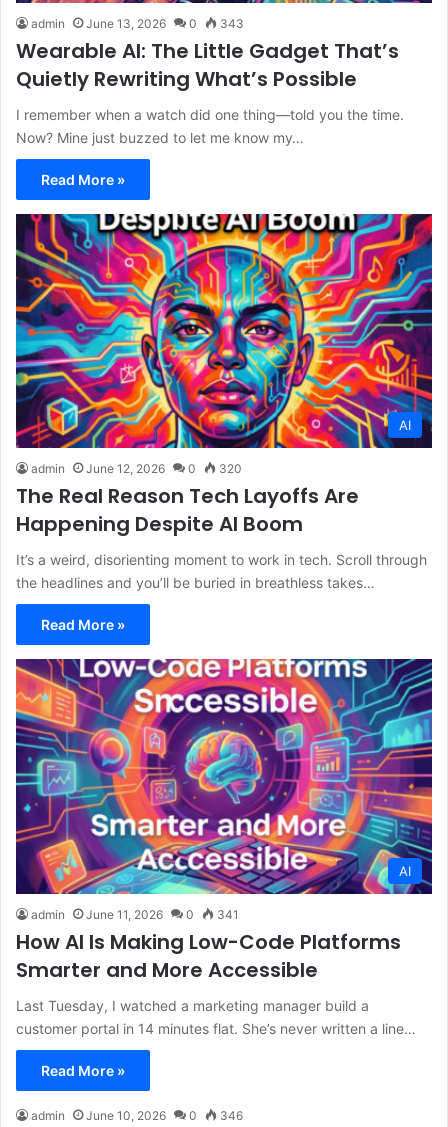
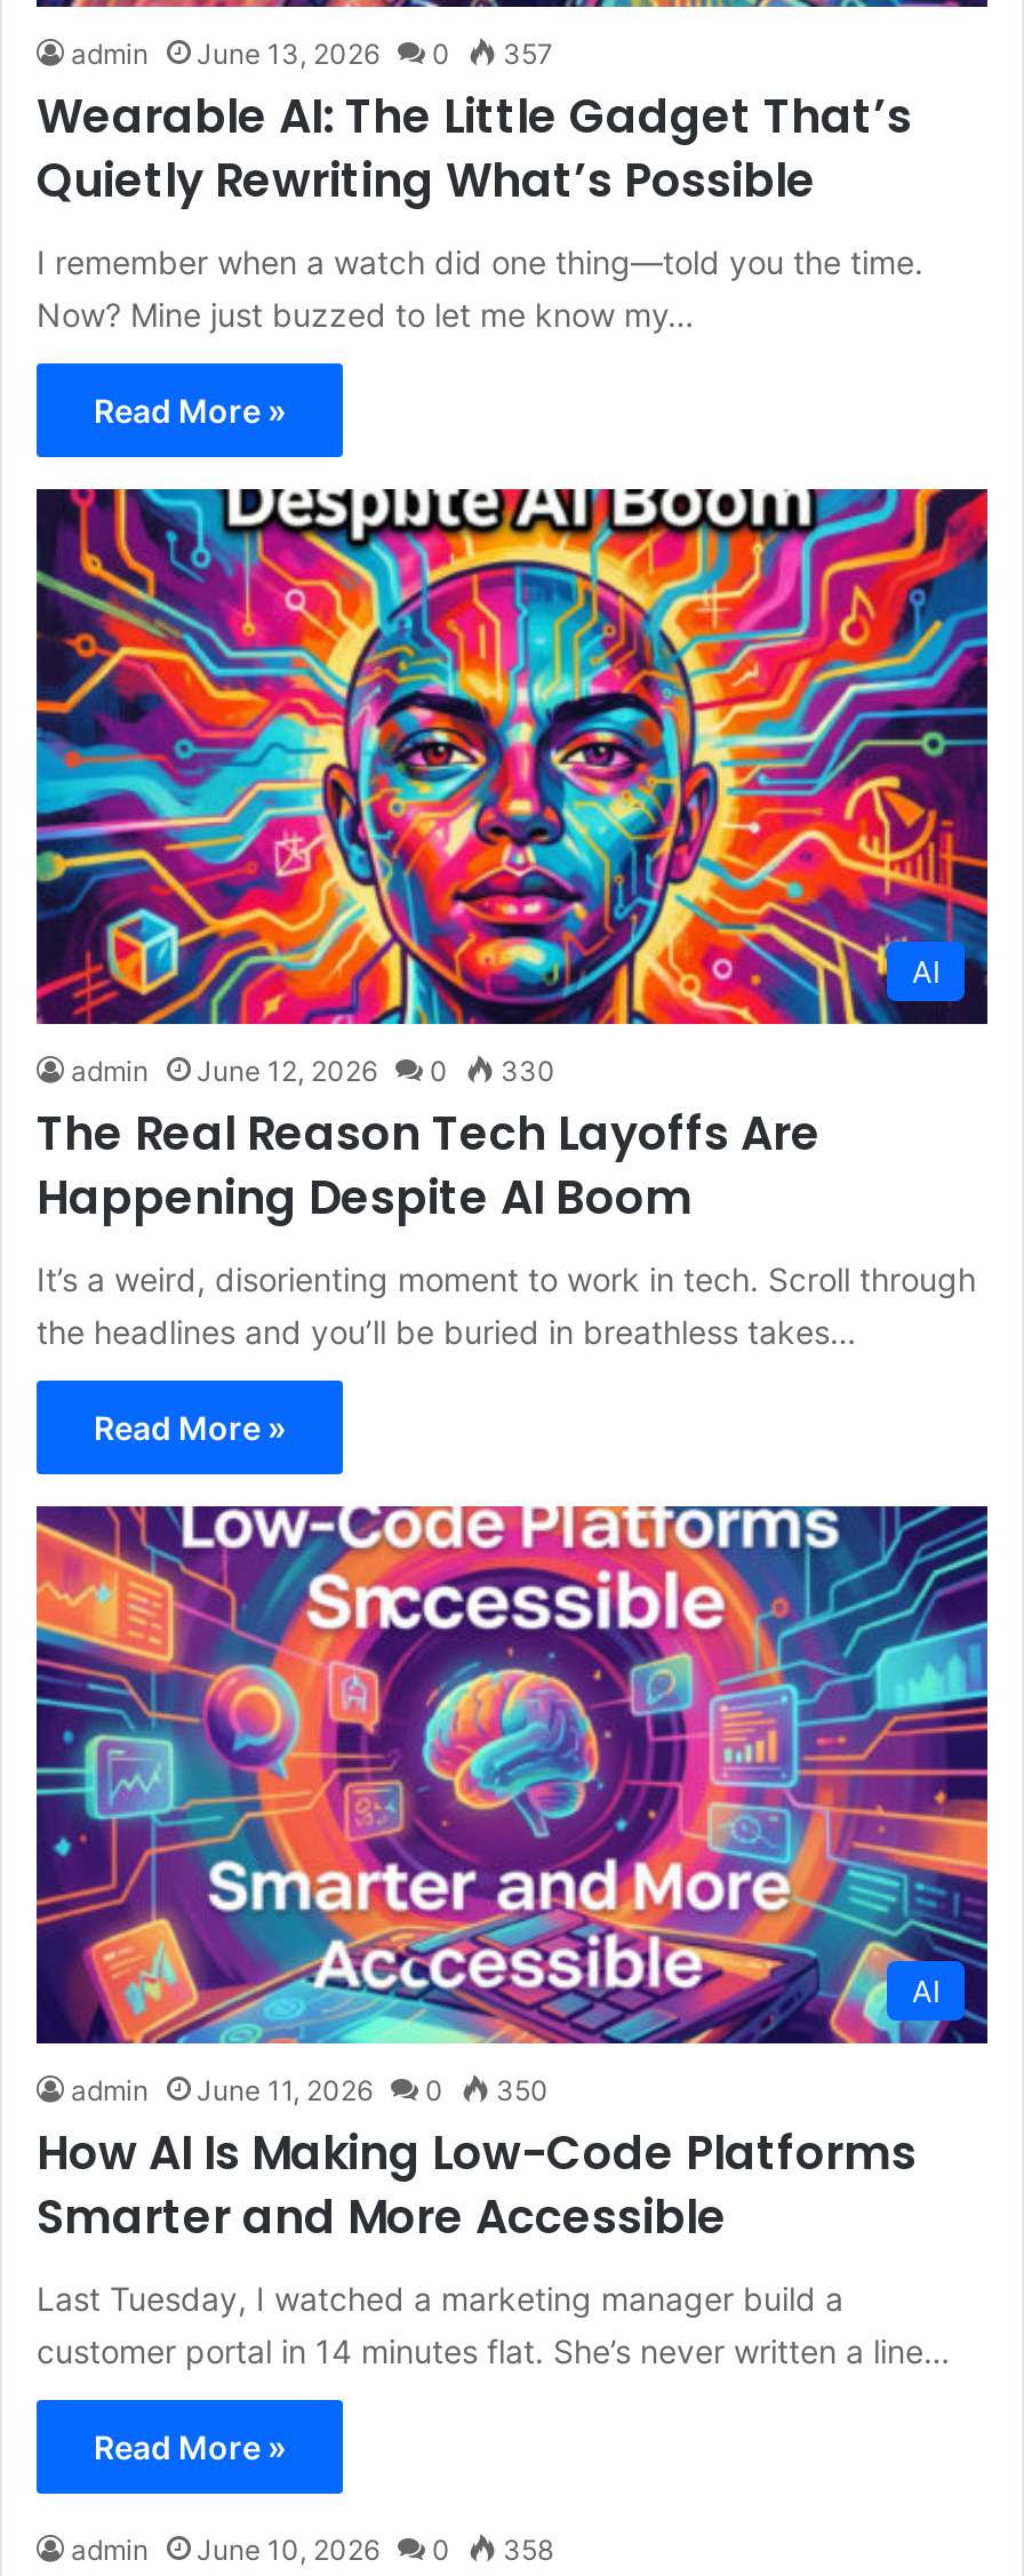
- admin June 13, 2026 0 343
+ admin June 13, 2026 0 357

- admin June 12, 2026 0 320
+ admin June 12, 2026 0 330

- admin June 11, 2026 0 341
+ admin June 11, 2026 0 350

- admin June 10, 2026 0 346
+ admin June 10, 2026 0 358
